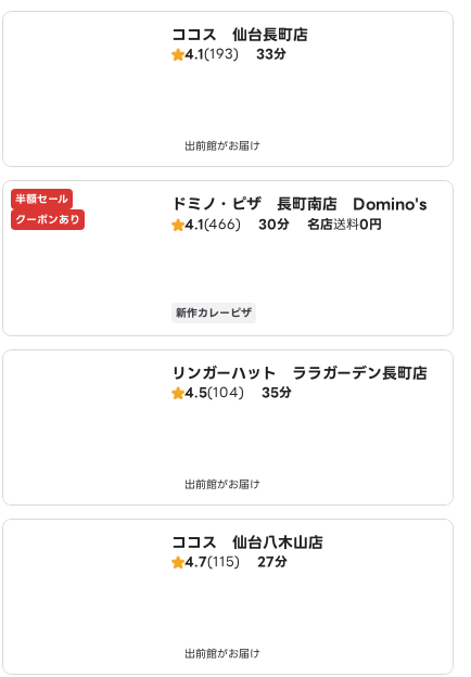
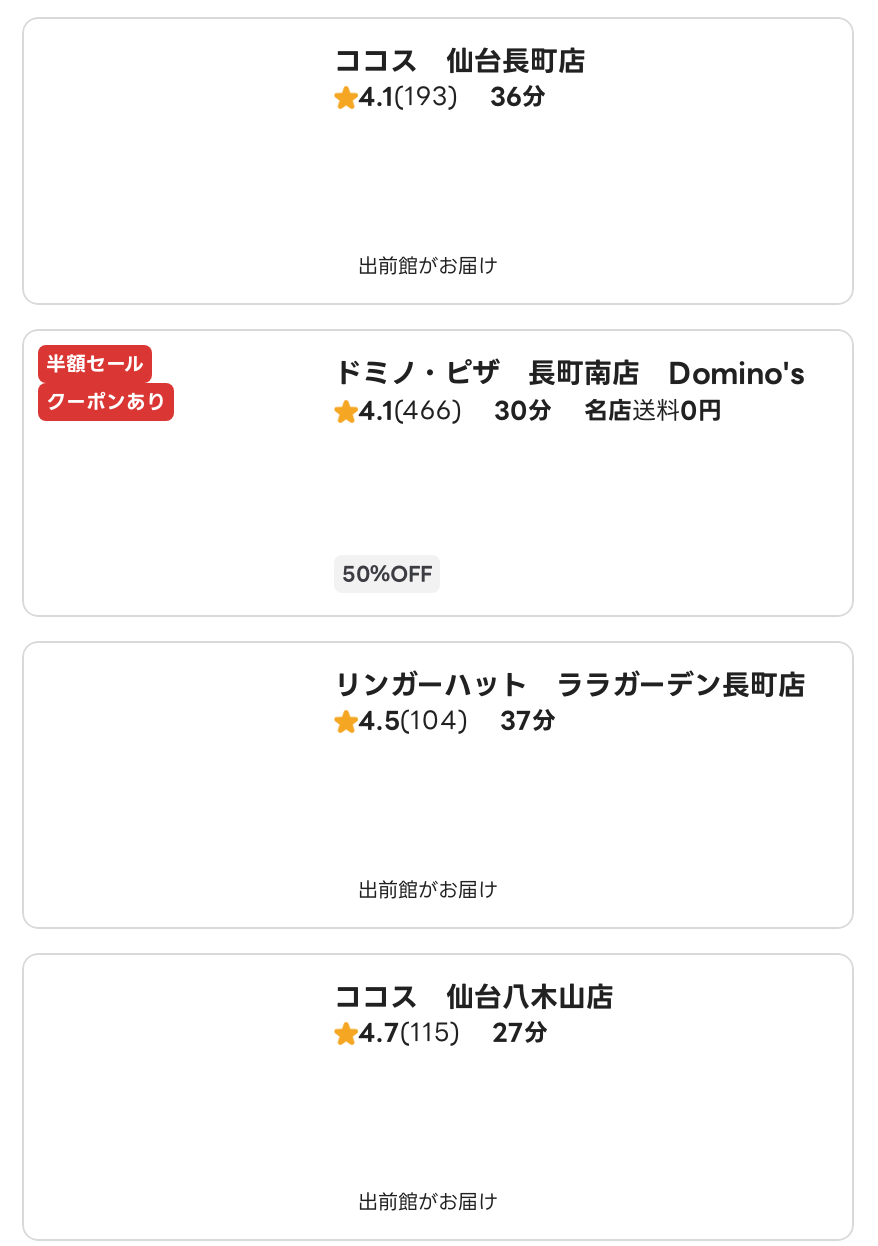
- 4.1(193) 33分
+ 4.1(193) 36分

- 新作カレーピザ
+ 50％OFF

- 4.5(104) 35分
+ 4.5(104) 37分
